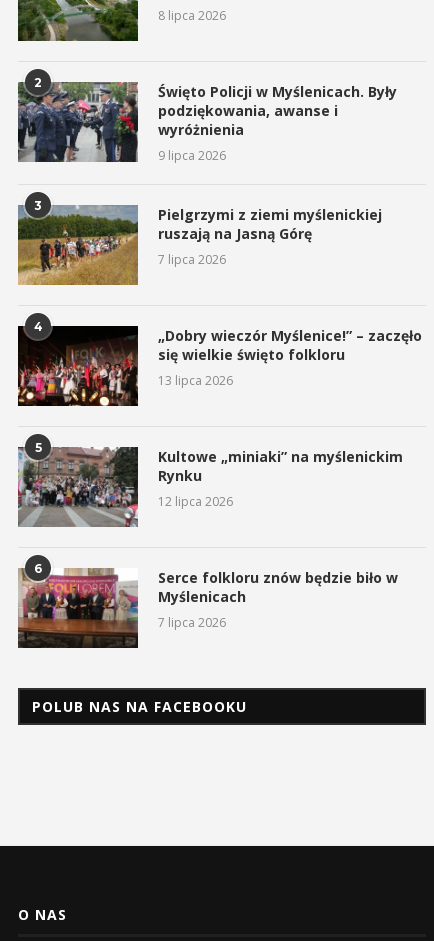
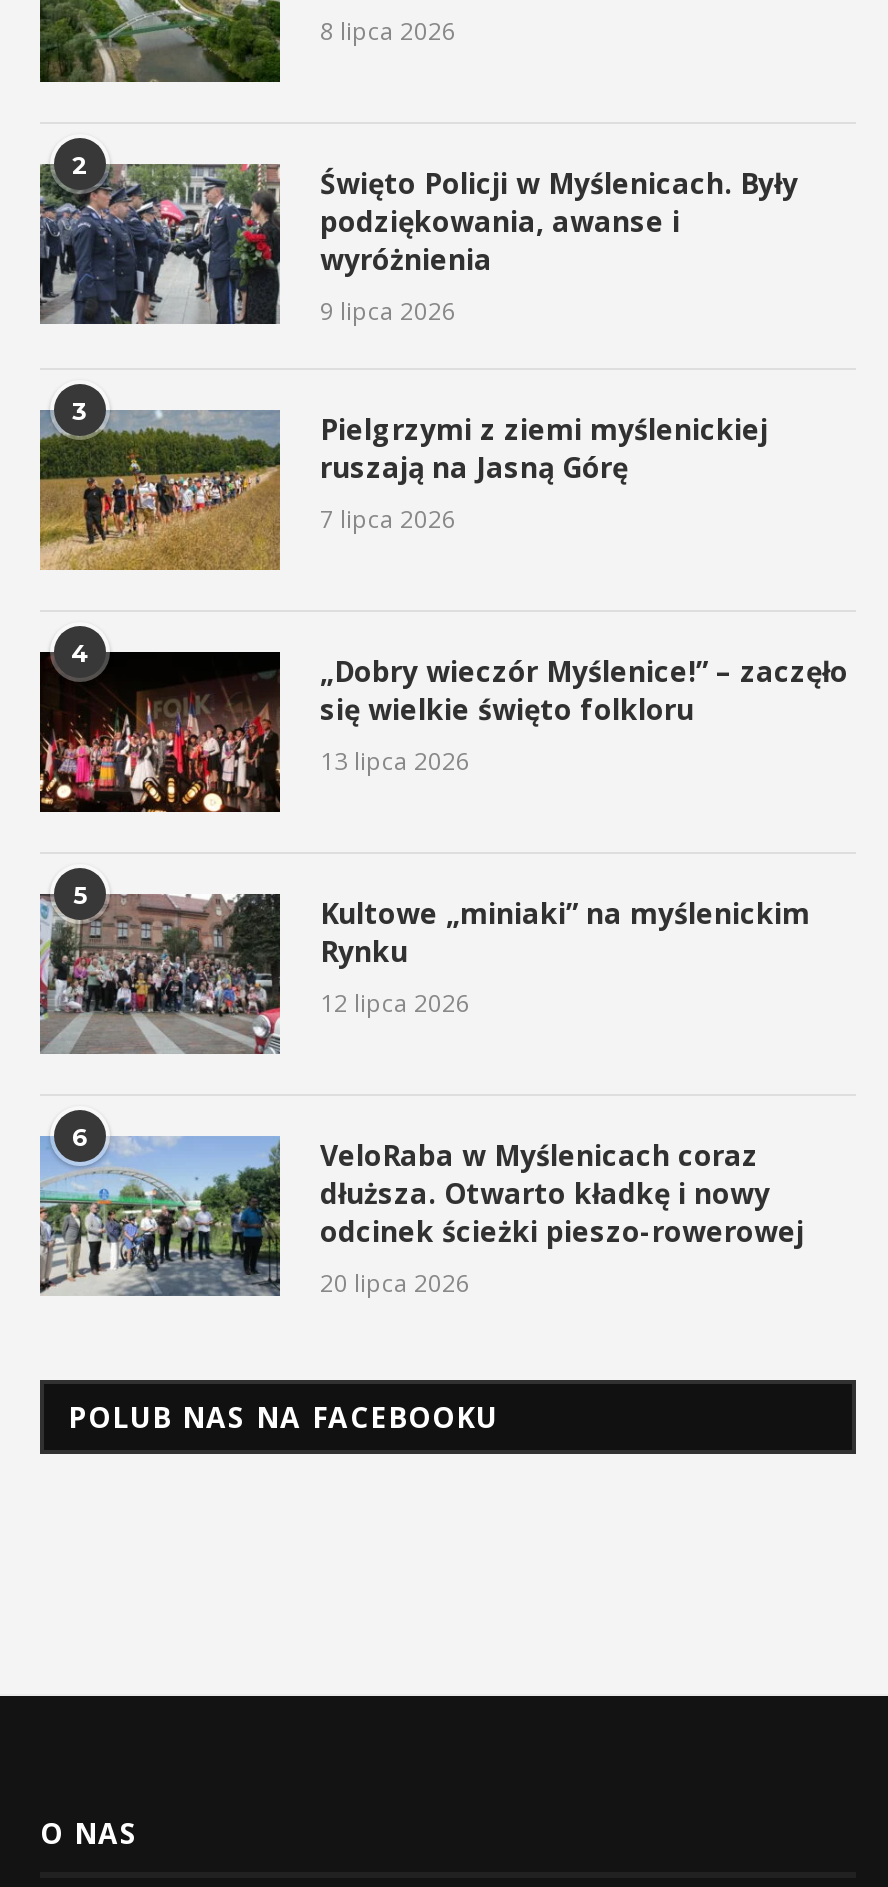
- [image]
- Serce folkloru znów będzie biło w
- Myślenicach
- 7 lipca 2026
+ [image]
+ VeloRaba w Myślenicach coraz
+ dłuższa. Otwarto kładkę i nowy
+ odcinek ścieżki pieszo-rowerowej
+ 20 lipca 2026
